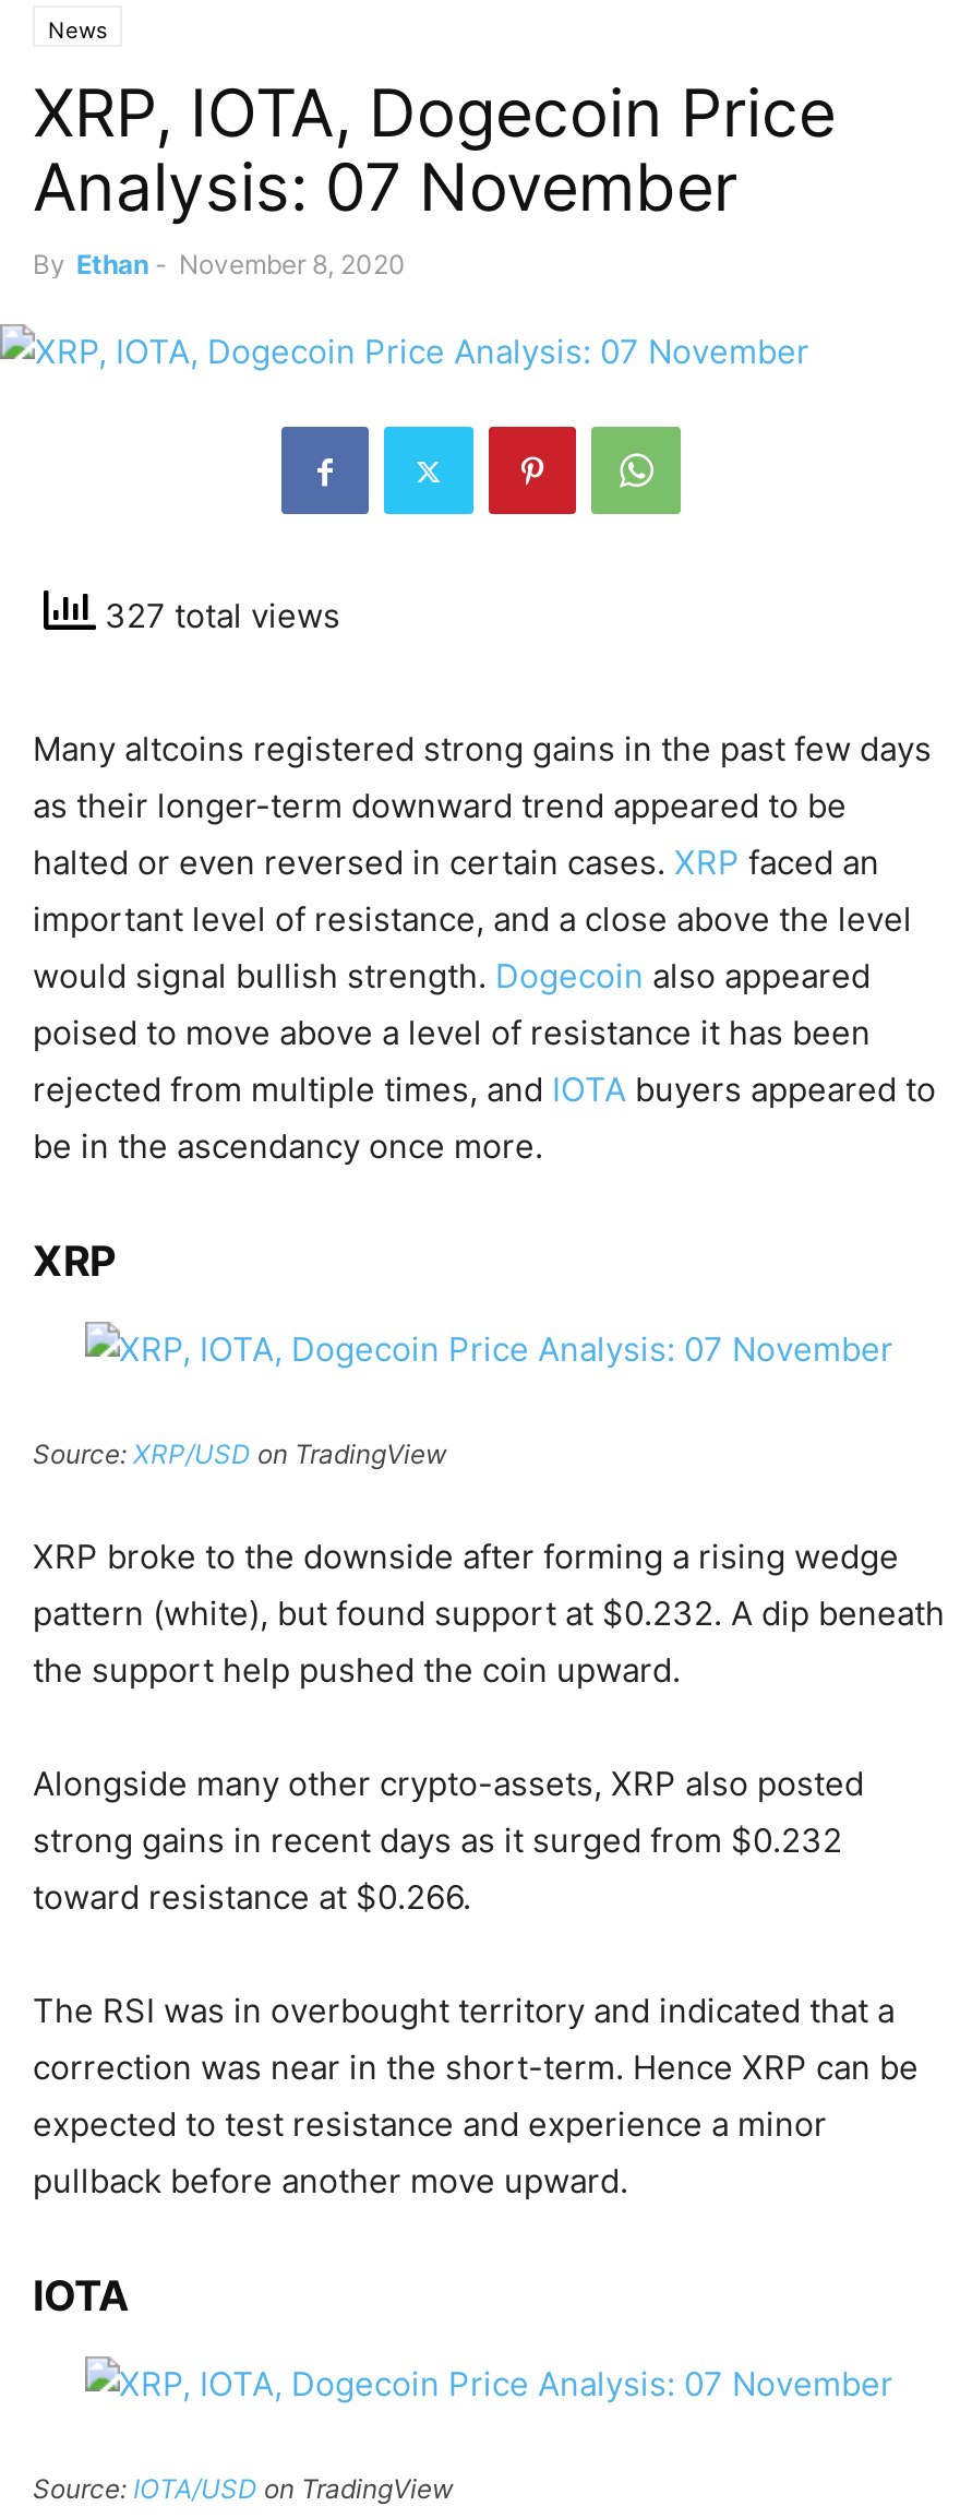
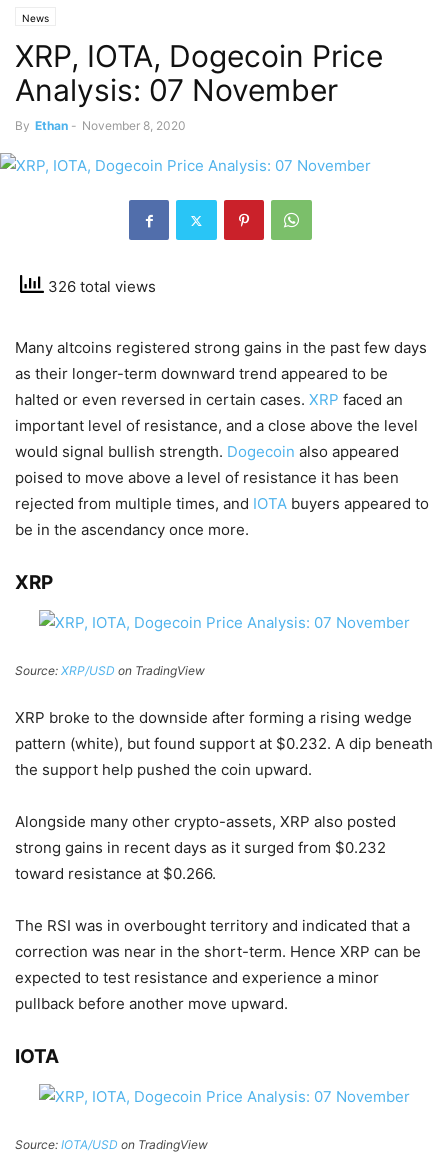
- 327 total views
+ 326 total views
